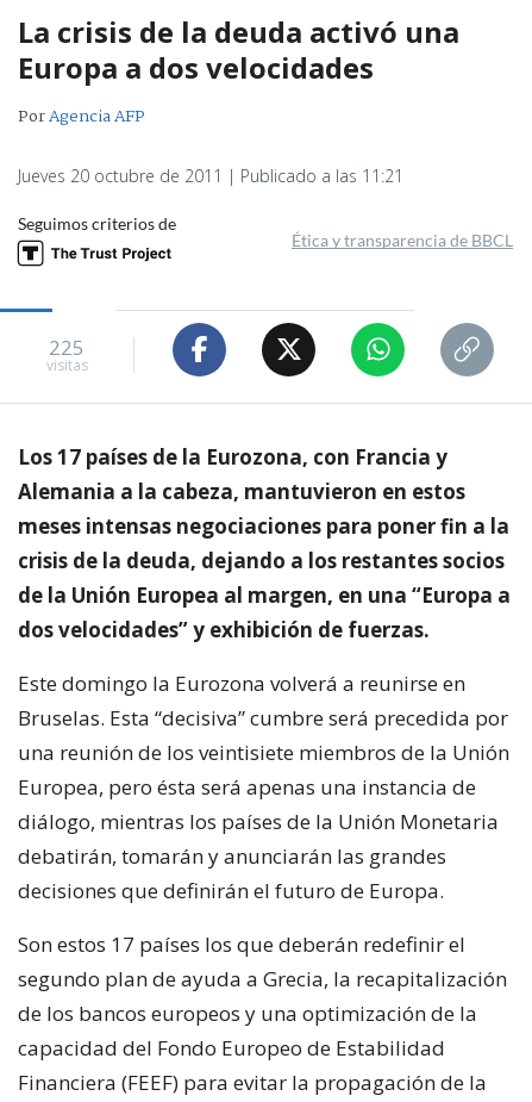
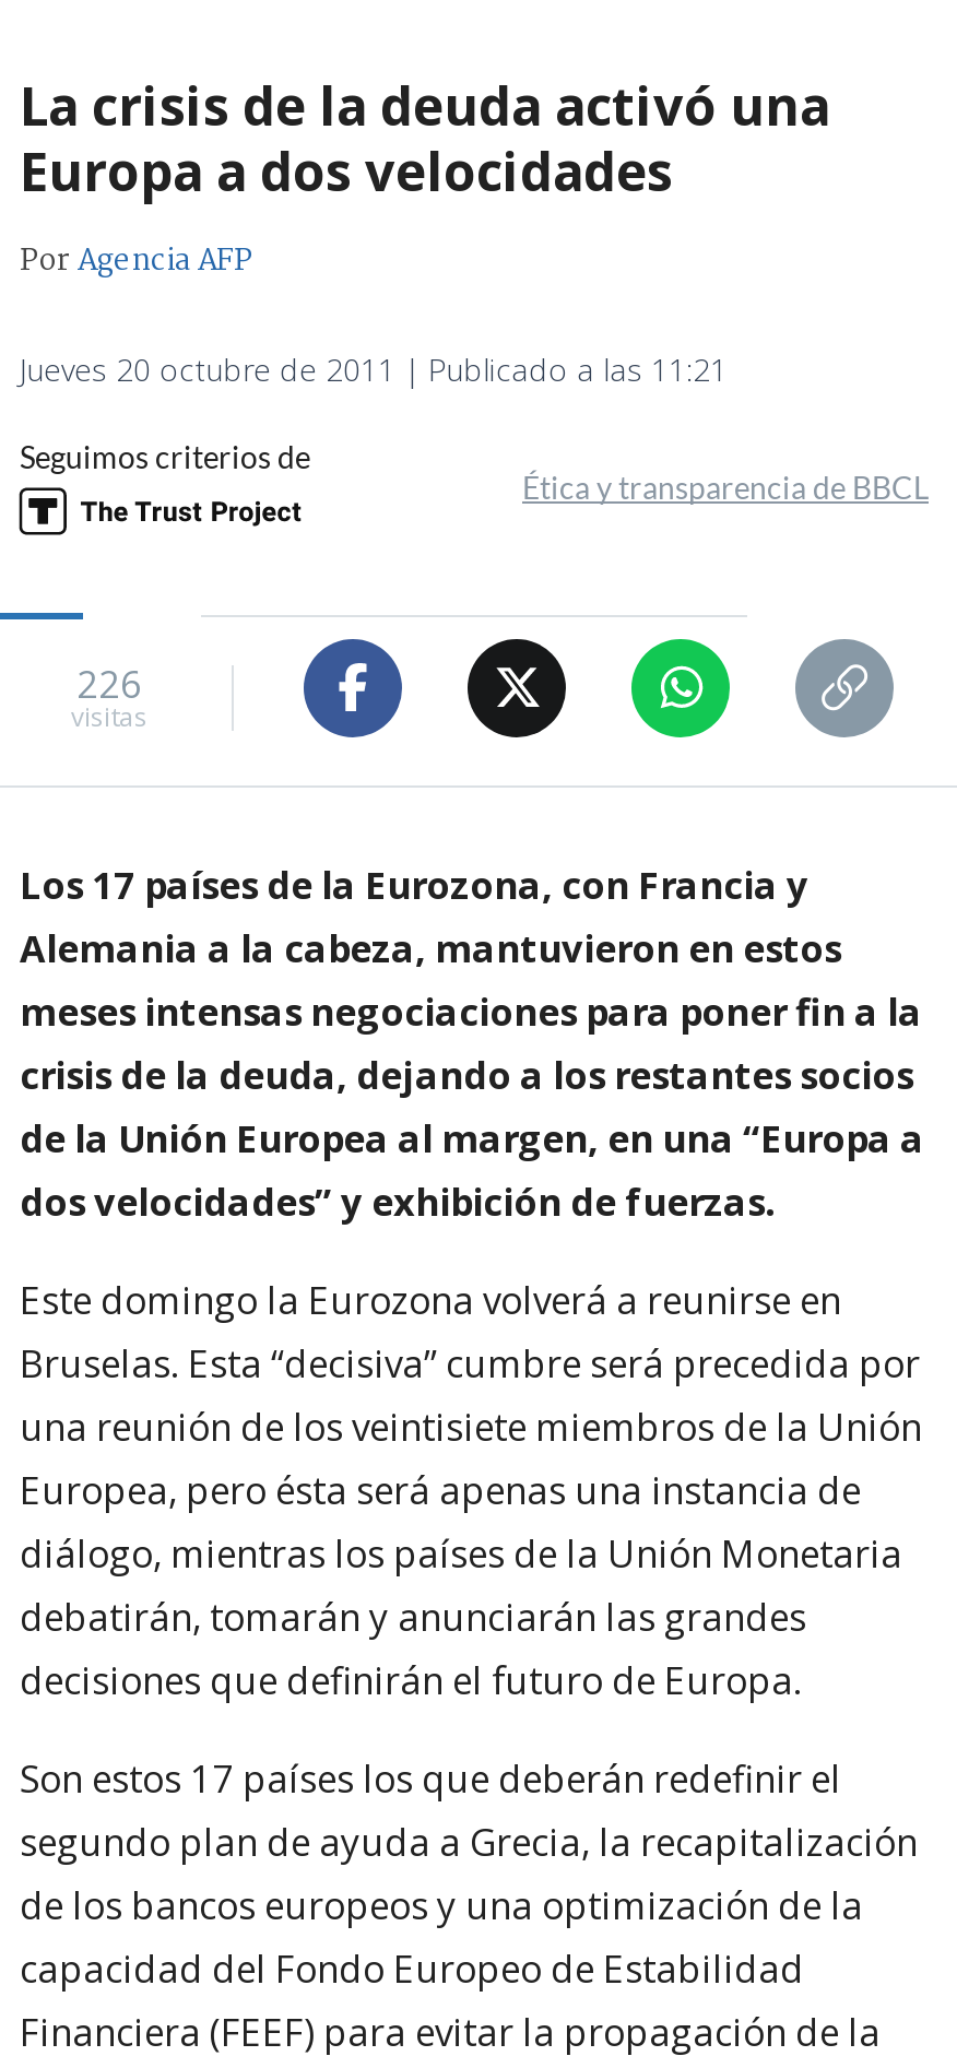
- 225
+ 226
